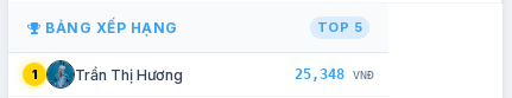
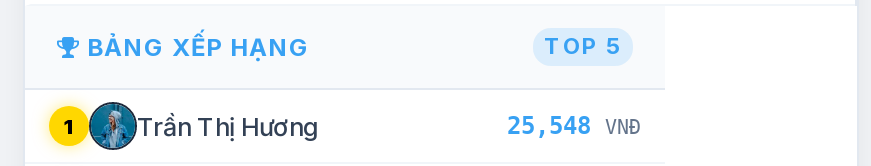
- 25,348 VNĐ
+ 25,548 VNĐ
